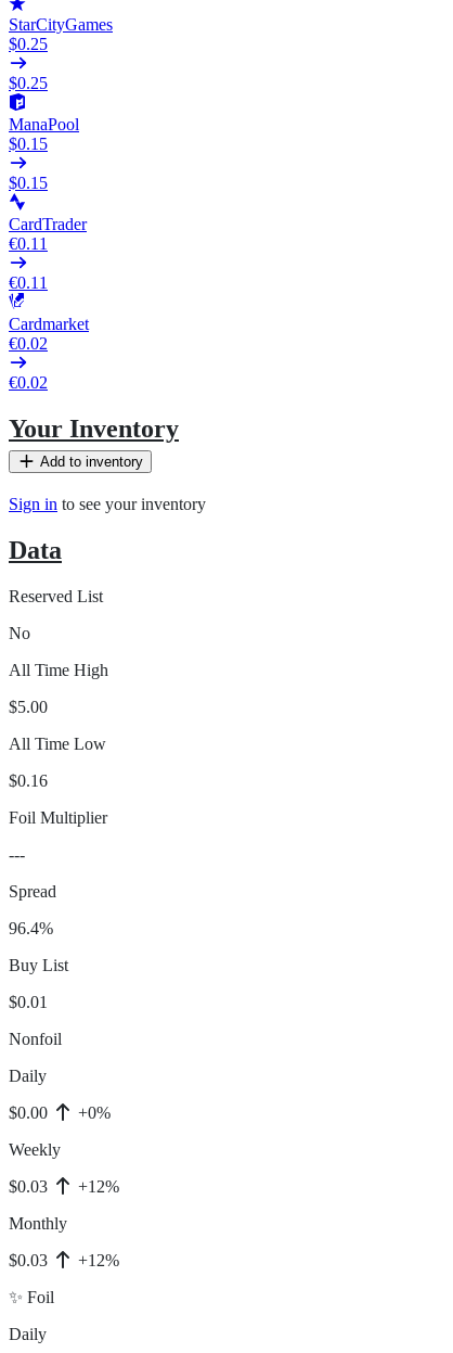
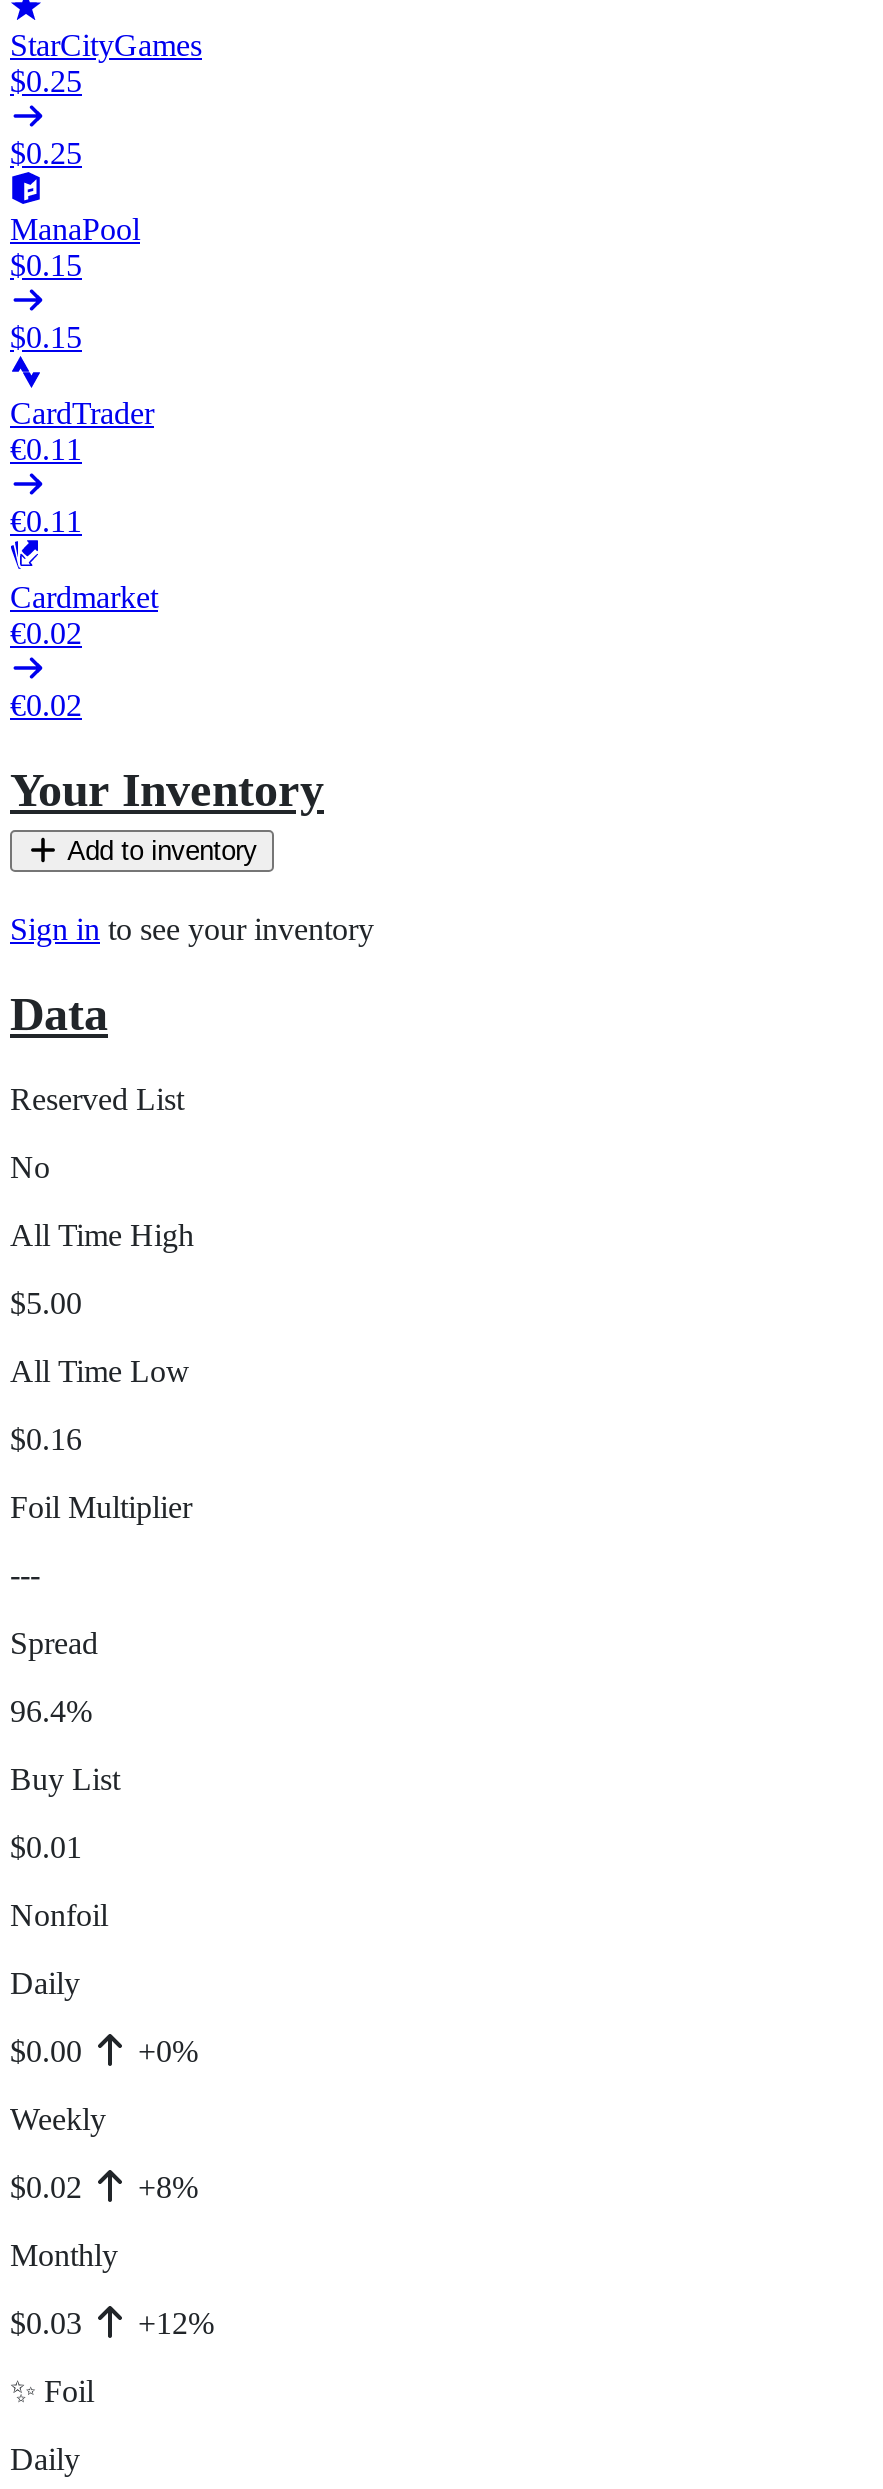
- $0.03
+ $0.02

- +12%
+ +8%
